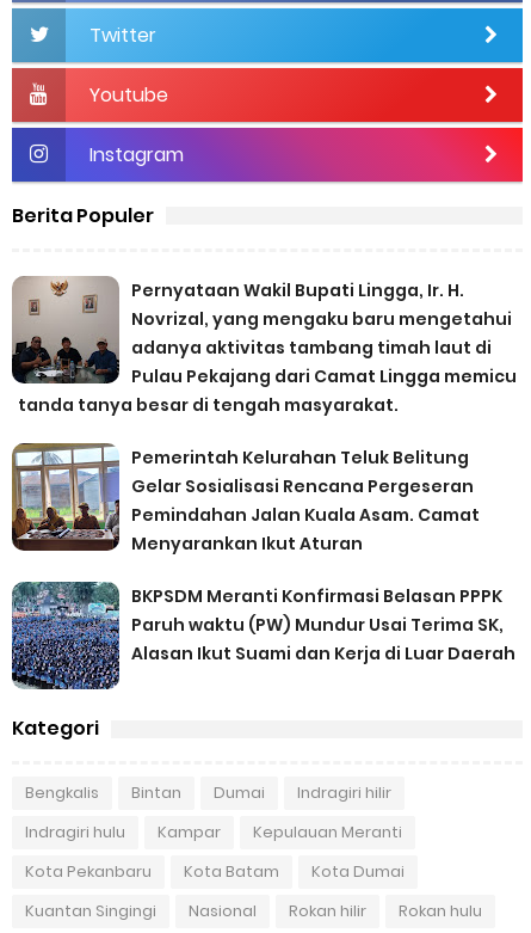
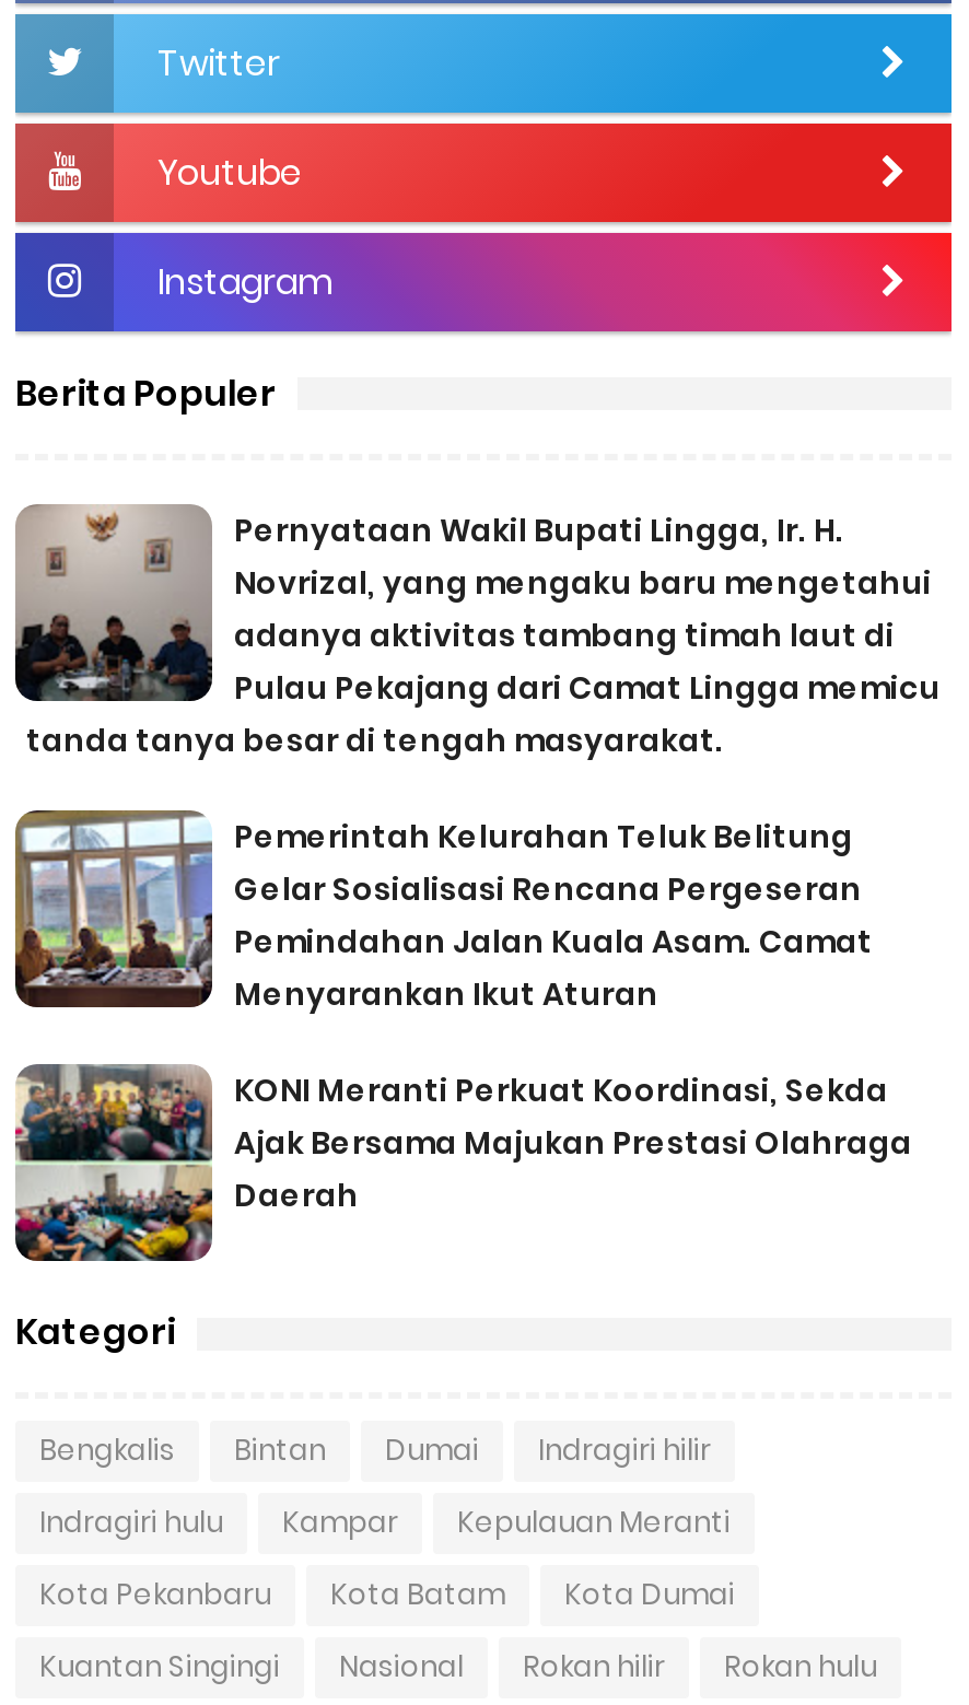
- [image]
- BKPSDM Meranti Konfirmasi Belasan PPPK
- Paruh waktu (PW) Mundur Usai Terima SK,
- Alasan Ikut Suami dan Kerja di Luar Daerah
+ [image]
+ KONI Meranti Perkuat Koordinasi, Sekda
+ Ajak Bersama Majukan Prestasi Olahraga
+ Daerah
